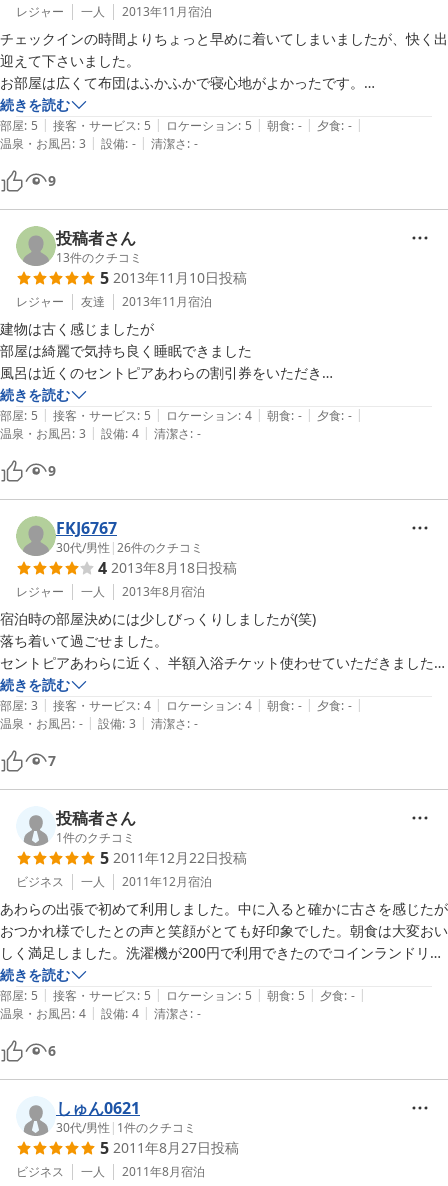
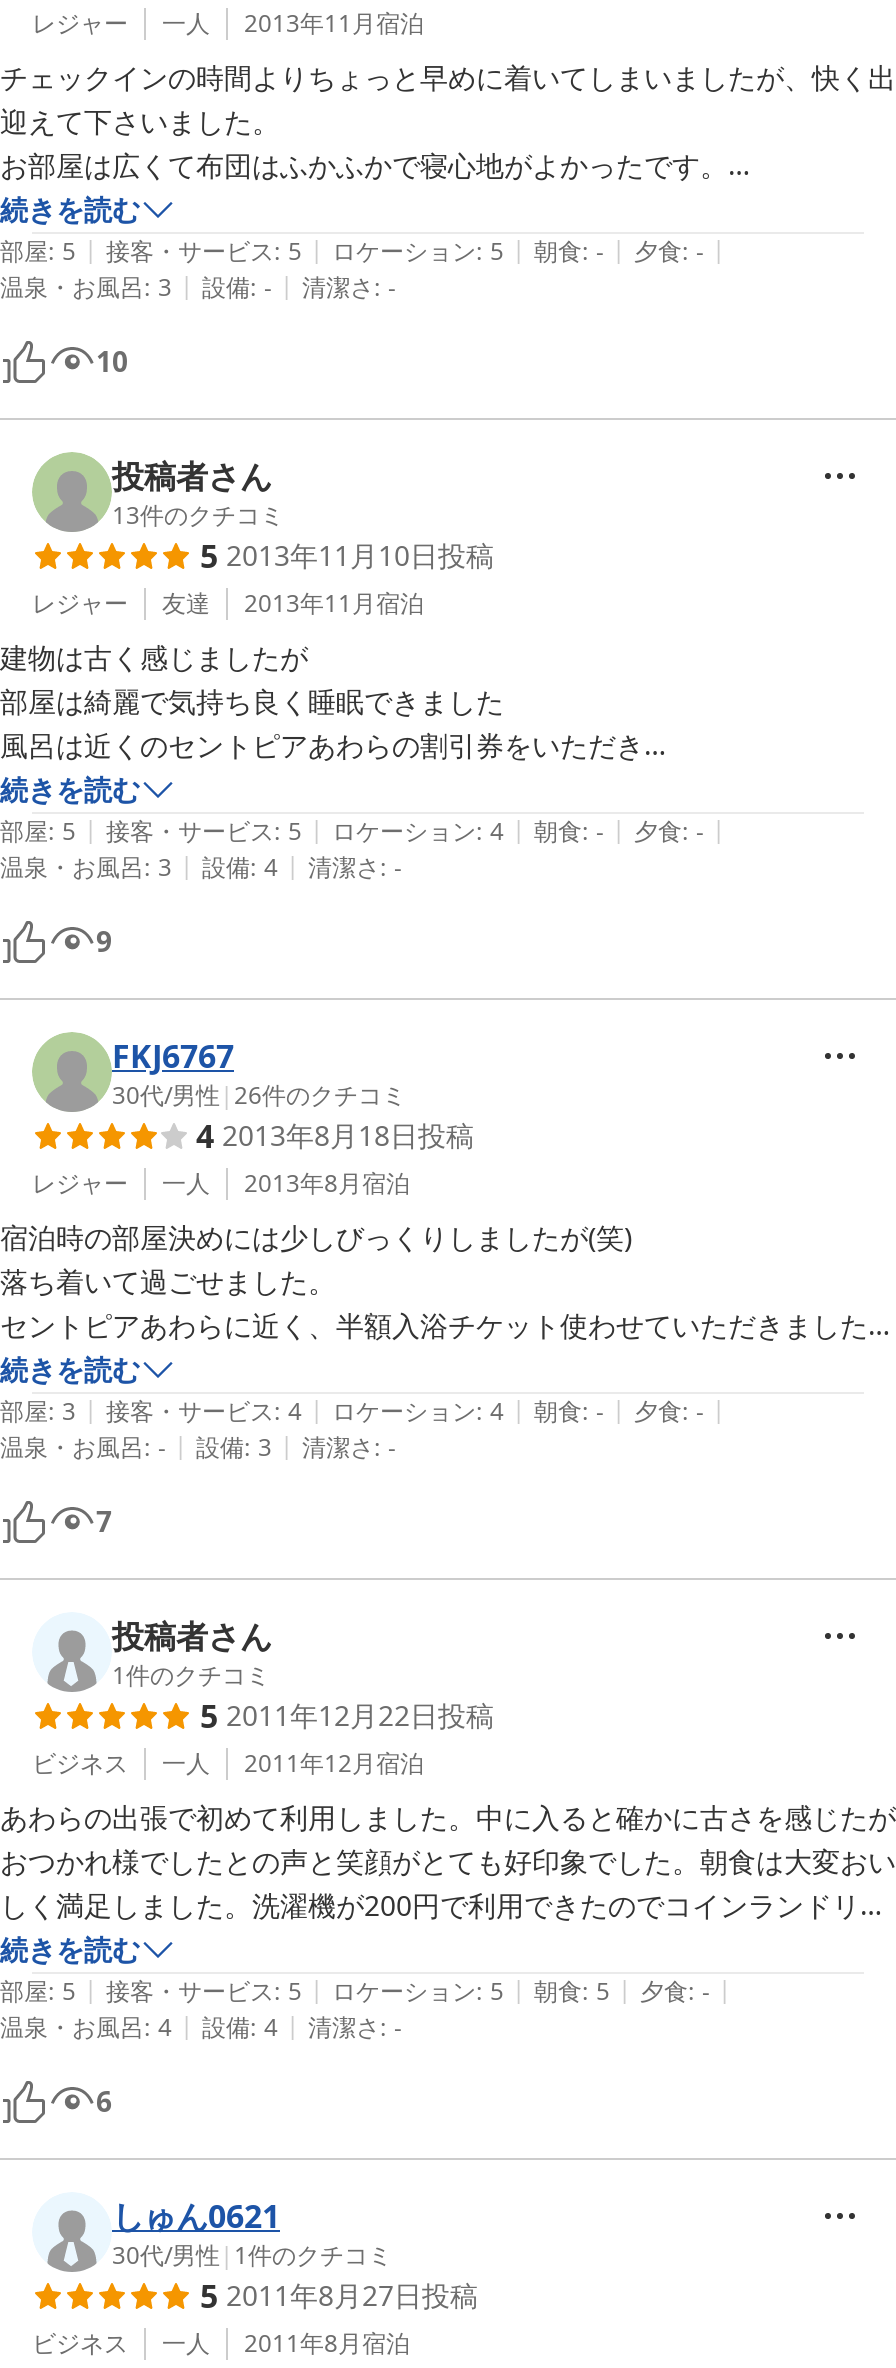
- 9
+ 10
